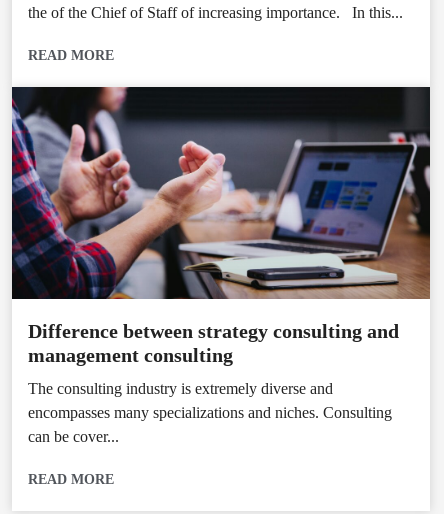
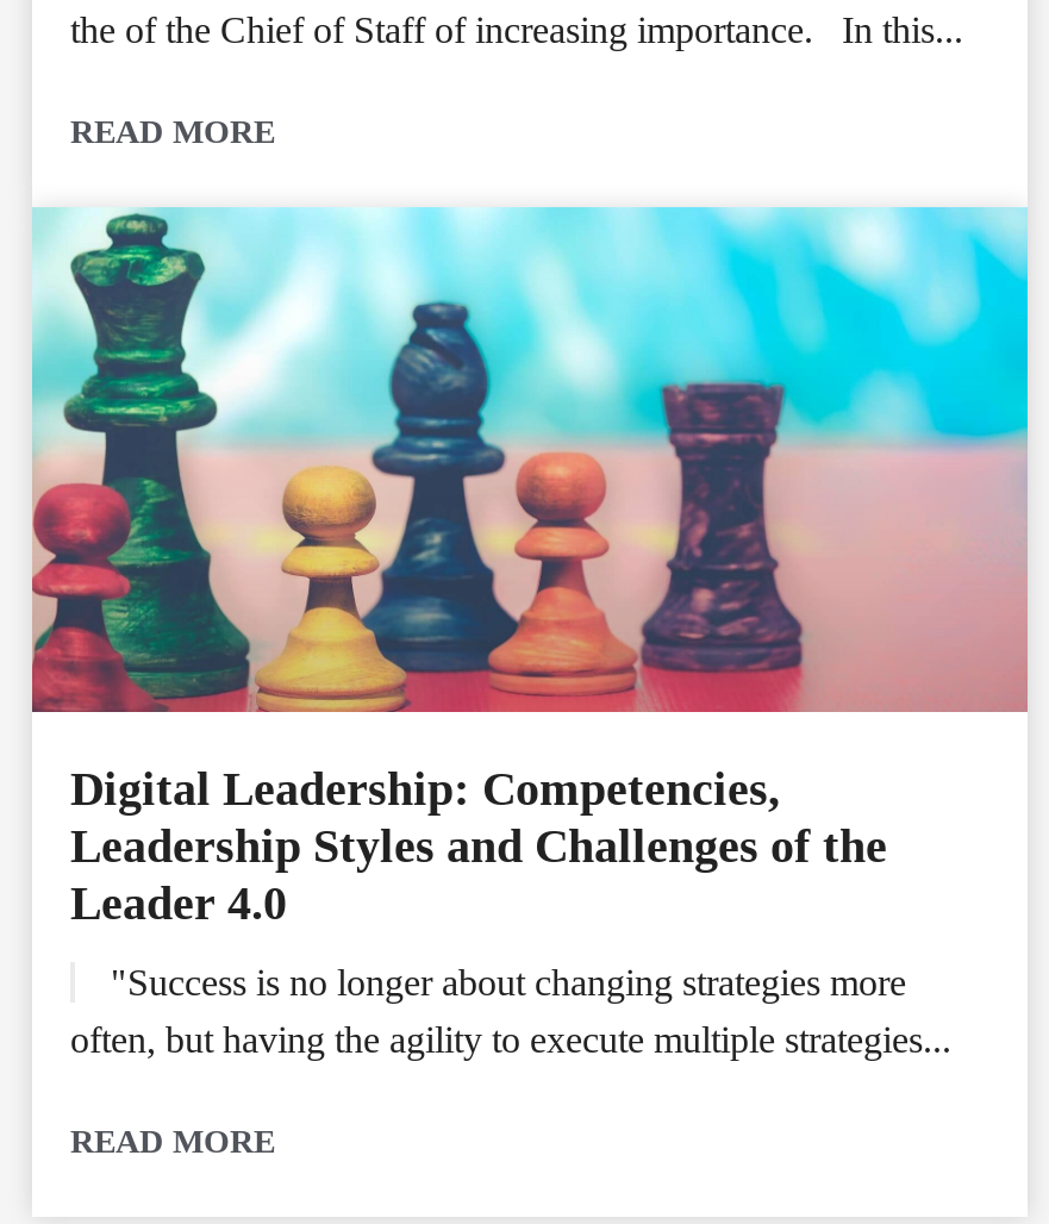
- [image]
- Difference between strategy consulting and
- management consulting
+ [image]
+ Digital Leadership: Competencies,
+ Leadership Styles and Challenges of the
+ Leader 4.0

- The consulting industry is extremely diverse and
- encompasses many specializations and niches. Consulting
- can be cover...
+ "Success is no longer about changing strategies more
+ often, but having the agility to execute multiple strategies...
